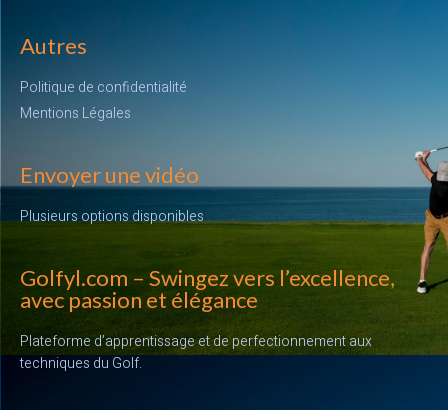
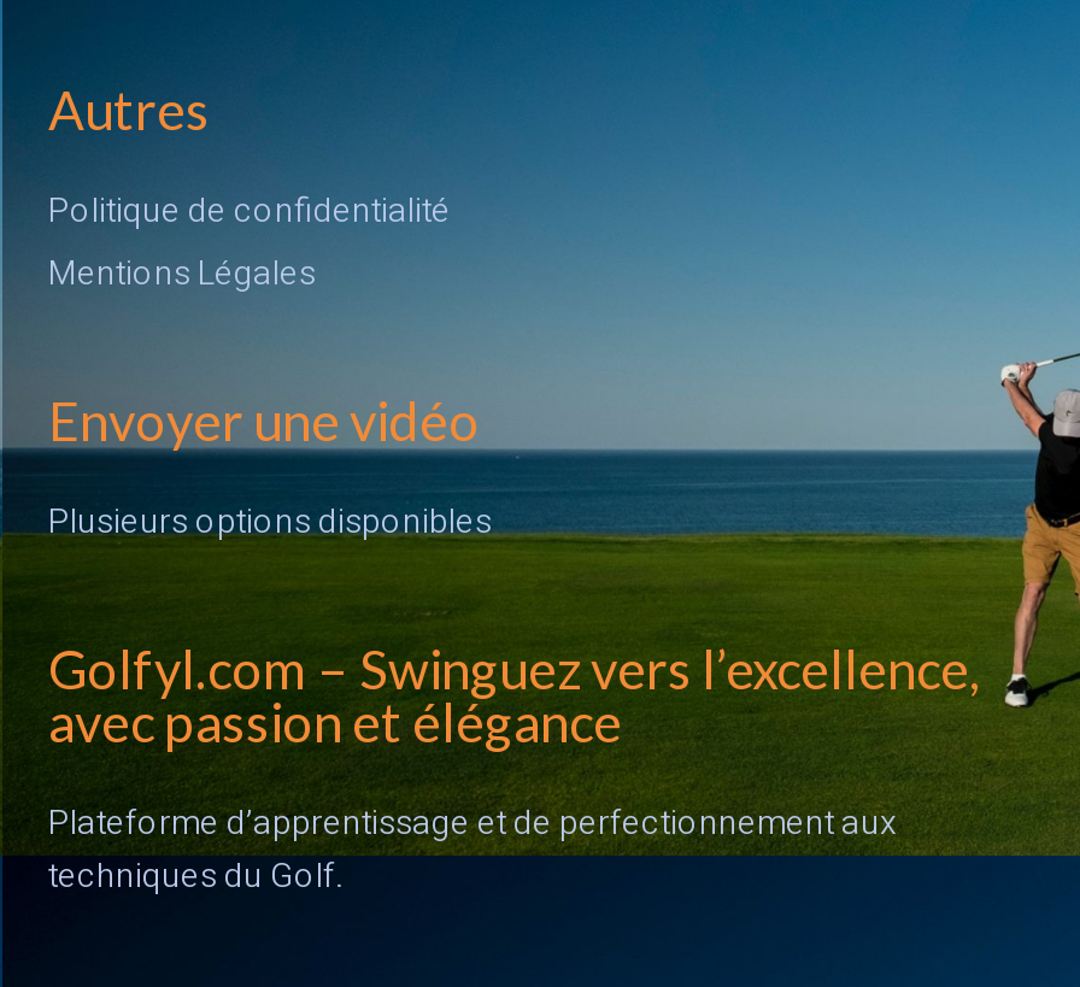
- Golfyl.com – Swingez vers l’excellence,
+ Golfyl.com – Swinguez vers l’excellence,
